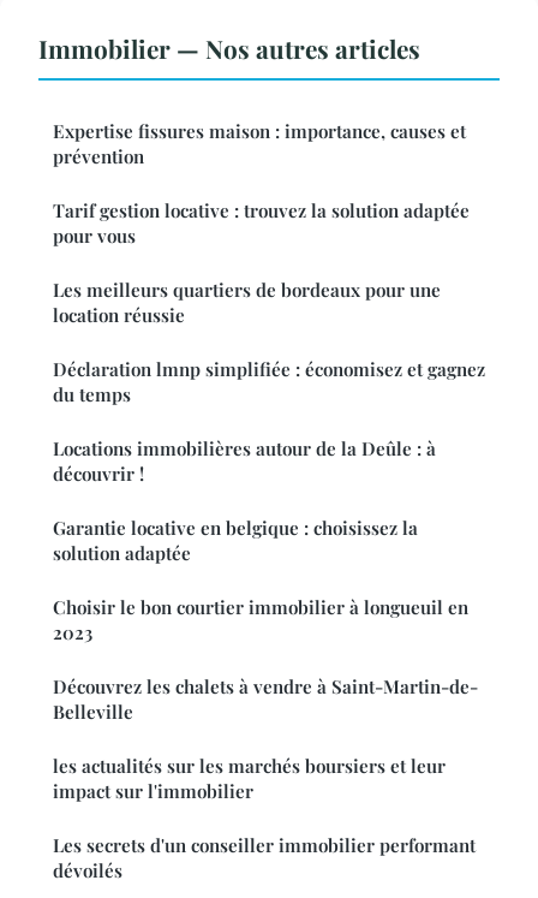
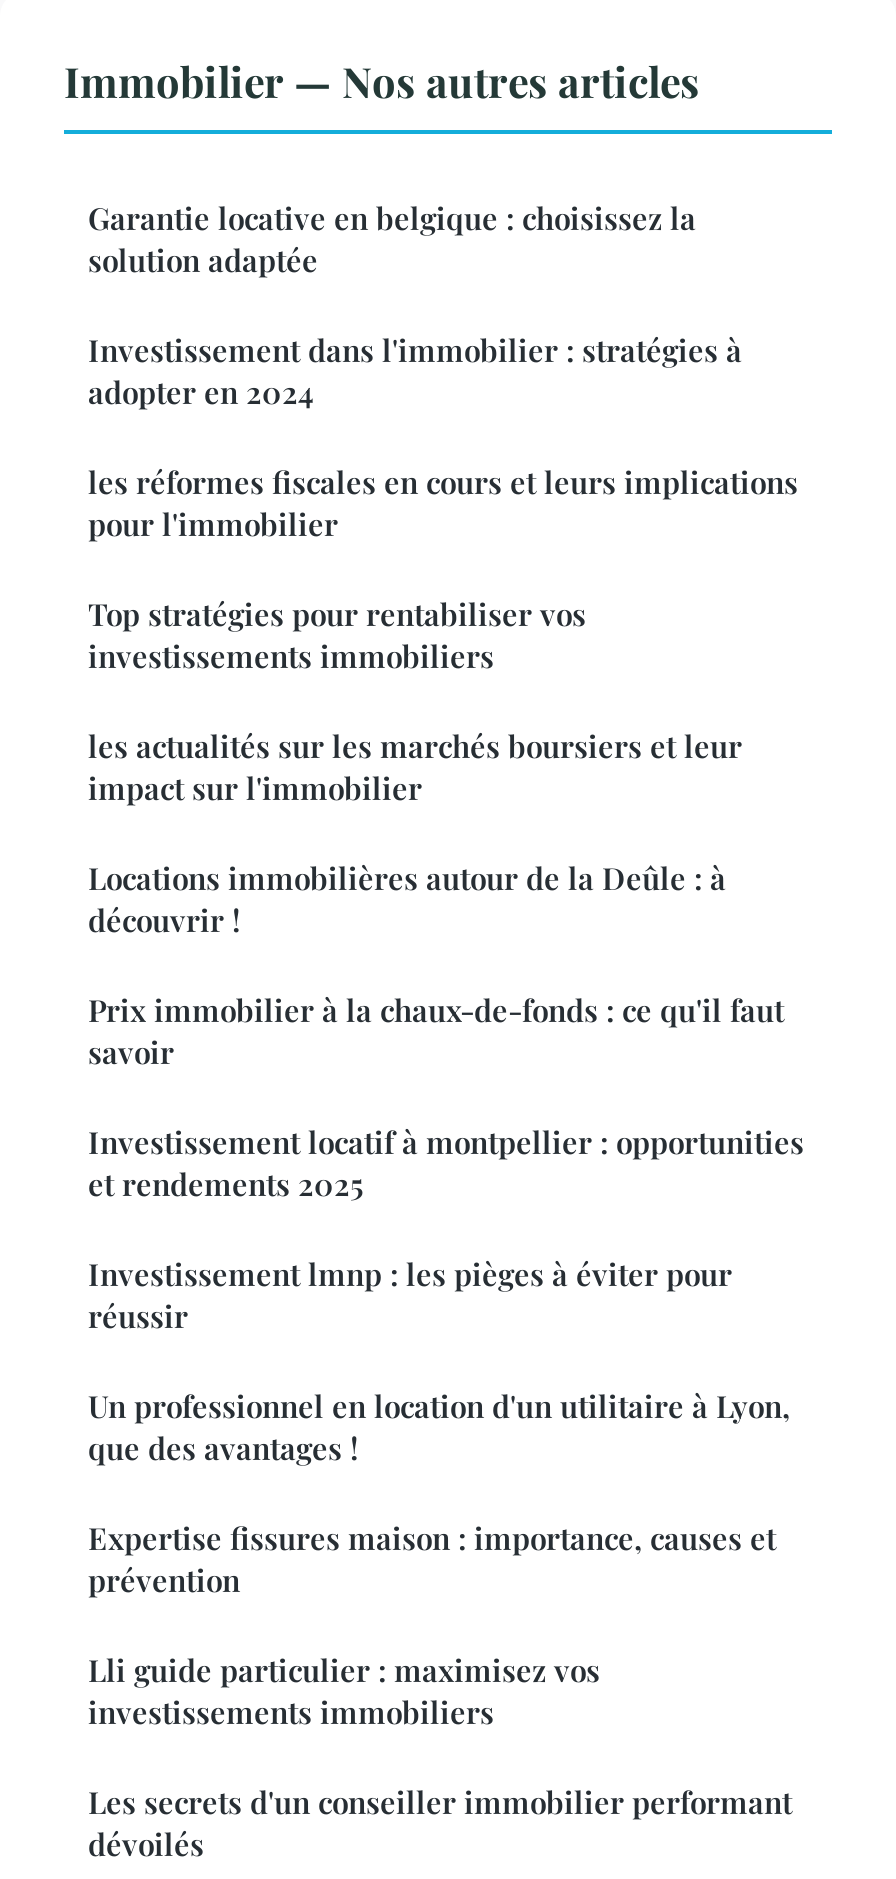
+ Investissement dans l'immobilier : stratégies à
+ adopter en 2024
+ les réformes fiscales en cours et leurs implications
+ pour l'immobilier
+ Top stratégies pour rentabiliser vos
+ investissements immobiliers
+ Prix immobilier à la chaux-de-fonds : ce qu'il faut
+ savoir
+ Investissement locatif à montpellier : opportunities
+ et rendements 2025
+ Investissement lmnp : les pièges à éviter pour
+ réussir
+ Un professionnel en location d'un utilitaire à Lyon,
+ que des avantages !

moved down: Expertise fissures maison : importance, causes et | prévention

- Tarif gestion locative : trouvez la solution adaptée
- pour vous
- Les meilleurs quartiers de bordeaux pour une
- location réussie
- Déclaration lmnp simplifiée : économisez et gagnez
- du temps
- Choisir le bon courtier immobilier à longueuil en
- 2023
- Découvrez les chalets à vendre à Saint-Martin-de-
- Belleville
+ Lli guide particulier : maximisez vos
+ investissements immobiliers

moved up: Locations immobilières autour de la Deûle : à | découvrir ! | Garantie locative en belgique : choisissez la | solution adaptée

moved up: les actualités sur les marchés boursiers et leur | impact sur l'immobilier
